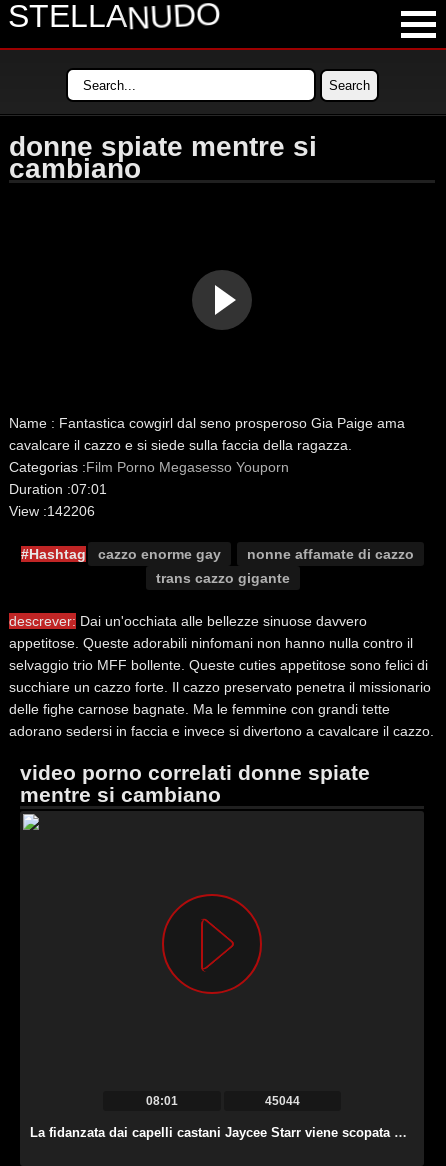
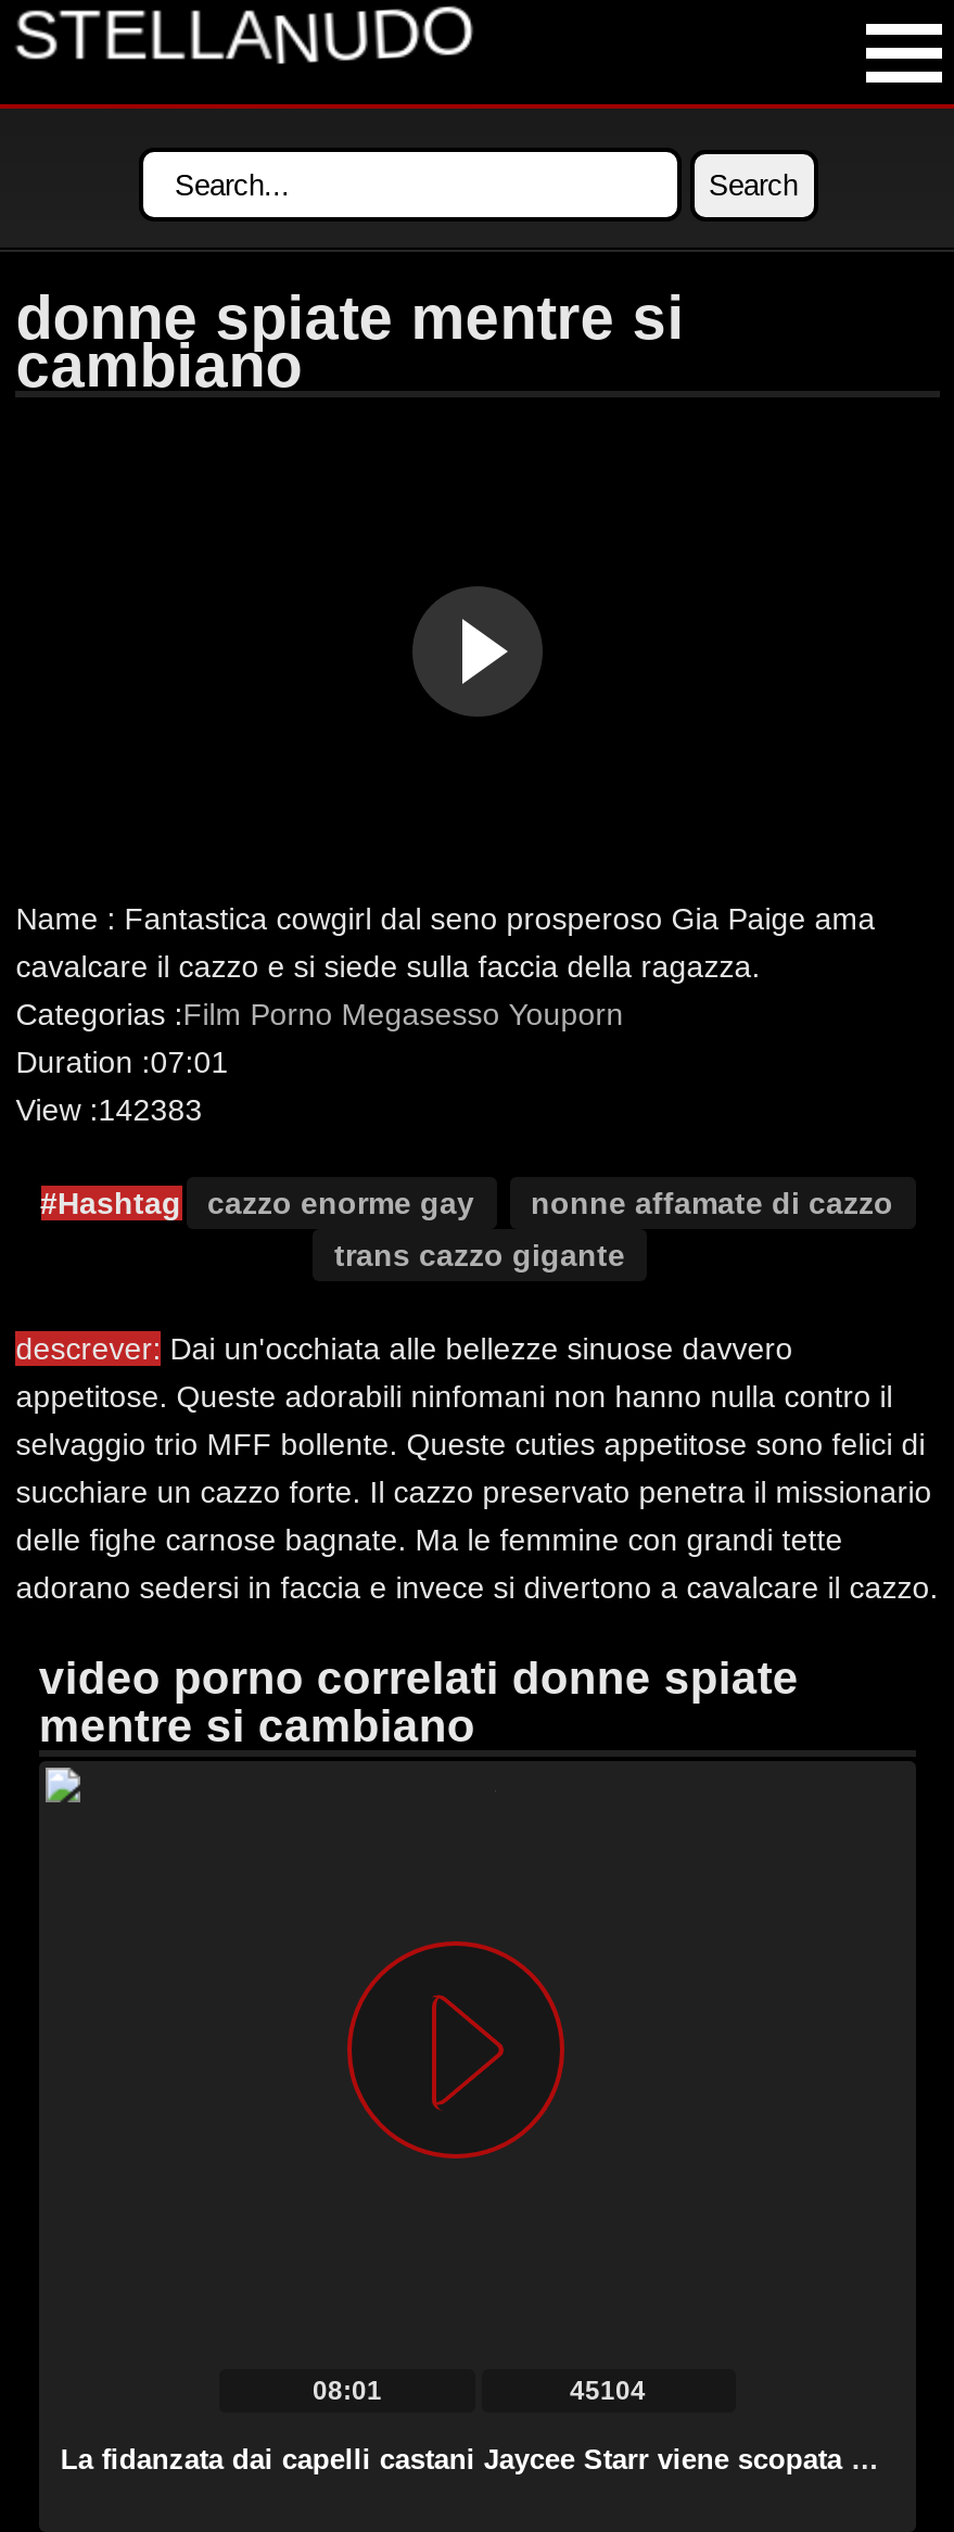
- View : 142206
+ View : 142383

- 45044
+ 45104
